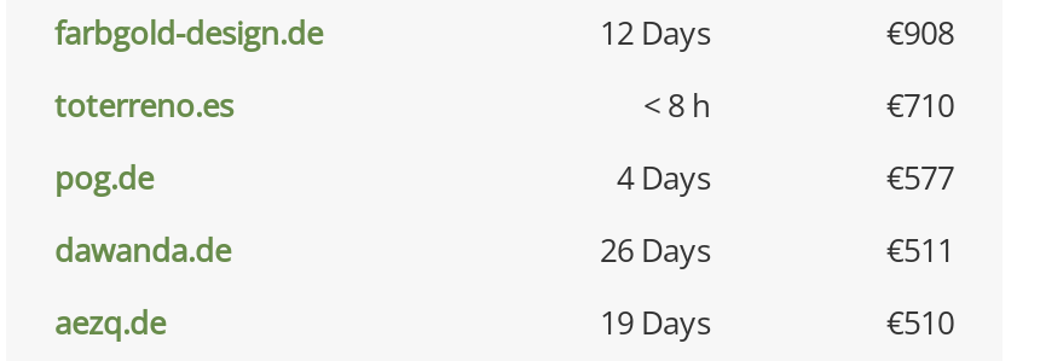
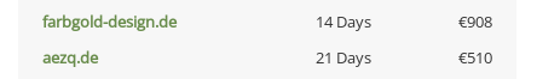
- 12 Days
+ 14 Days

- toterreno.es
- < 8 h
- €710
- pog.de
- 4 Days
- €577
- dawanda.de
- 26 Days
- €511

- 19 Days
+ 21 Days
